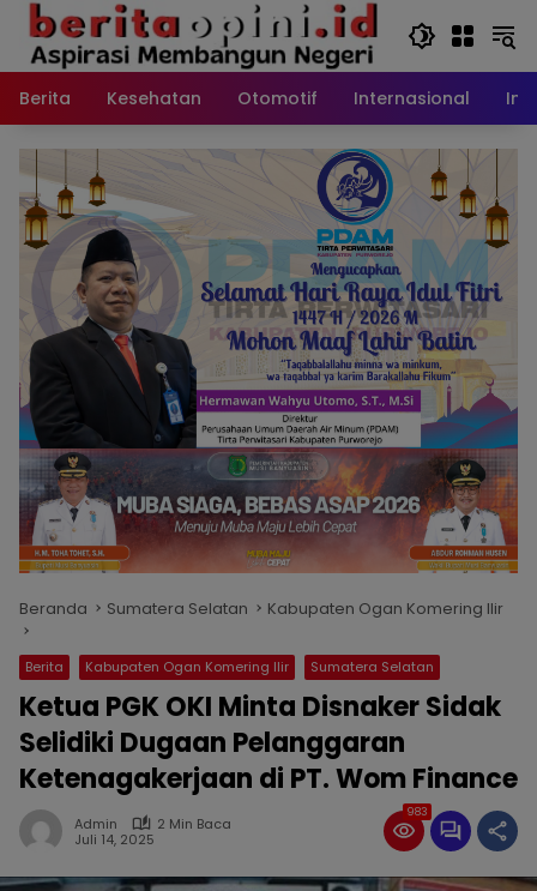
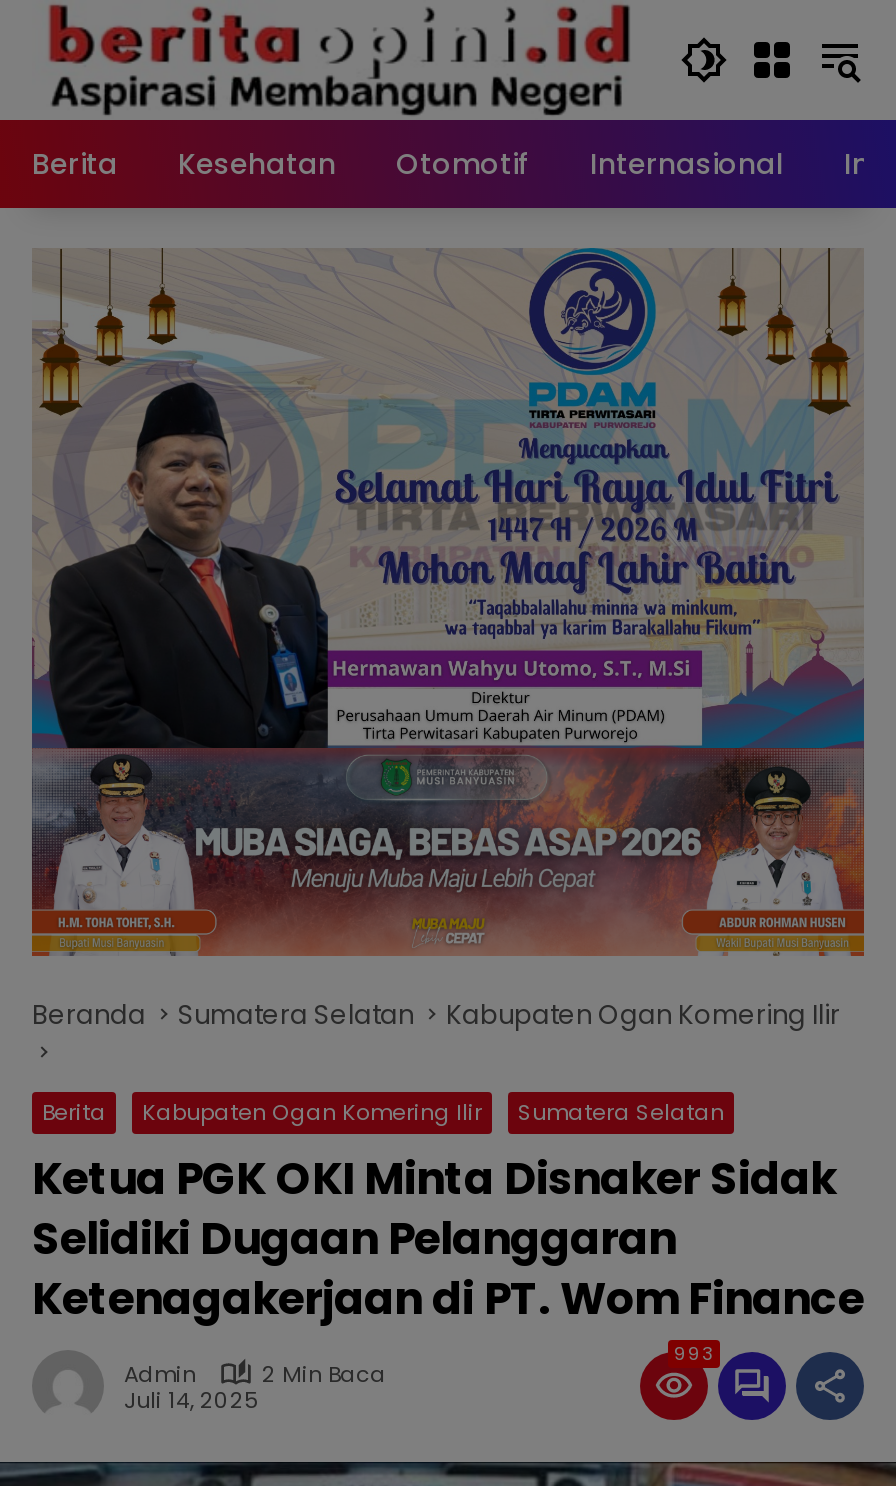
- 983
+ 993
